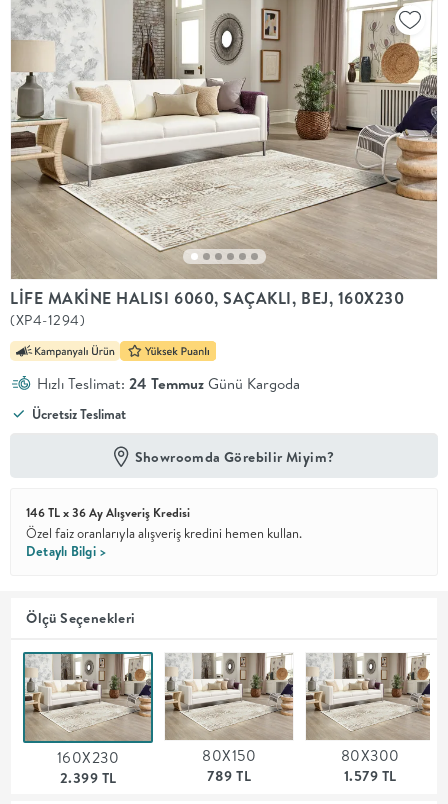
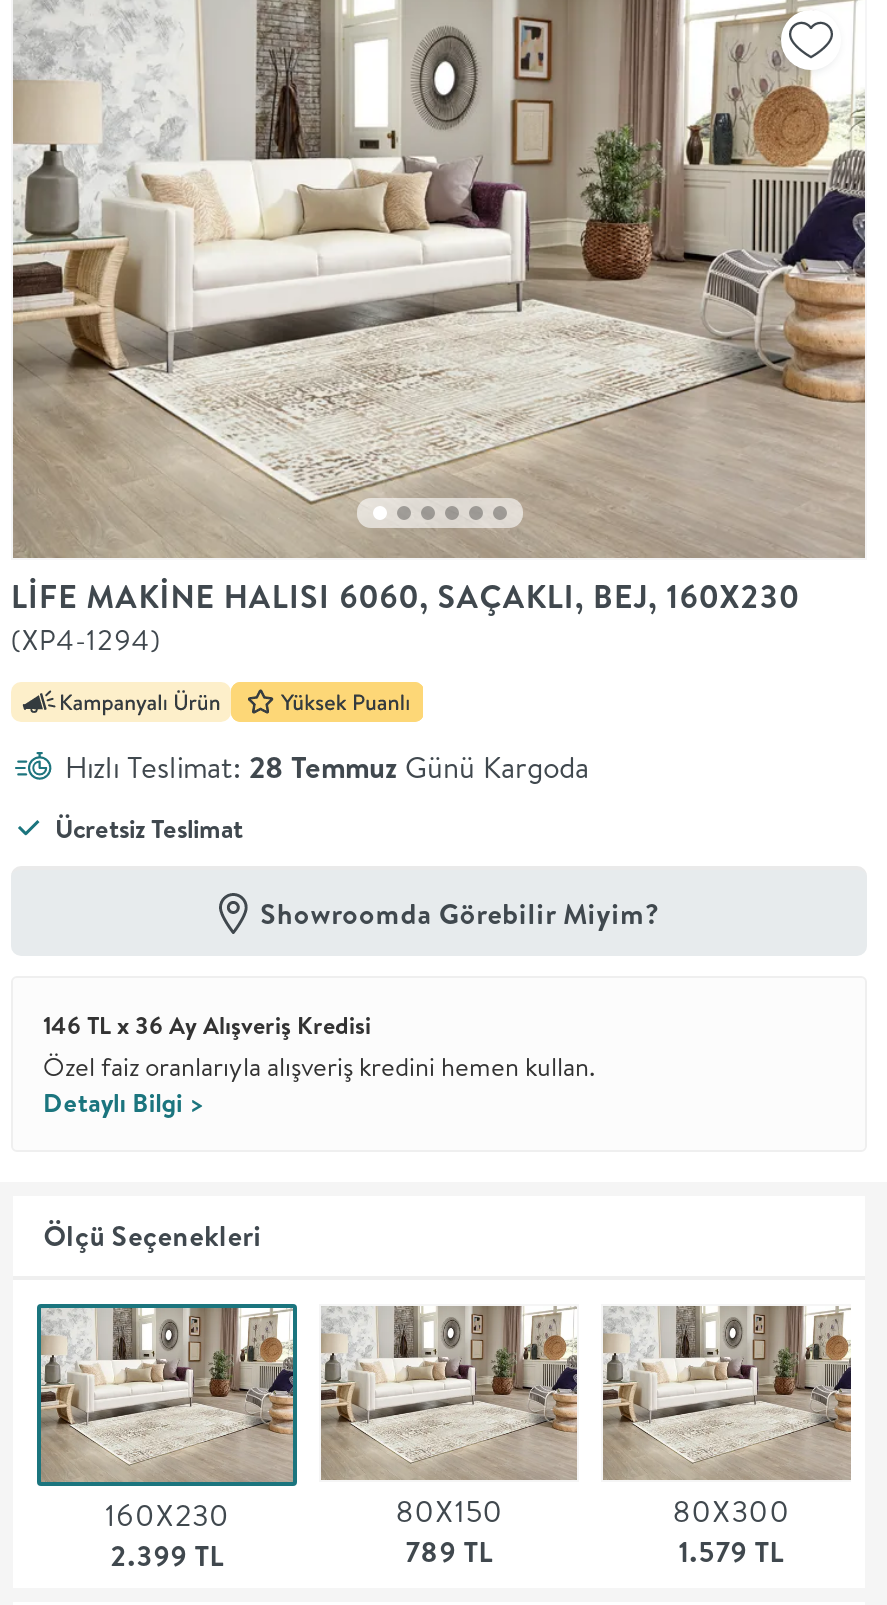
- Hızlı Teslimat: 24 Temmuz Günü Kargoda
+ Hızlı Teslimat: 28 Temmuz Günü Kargoda
